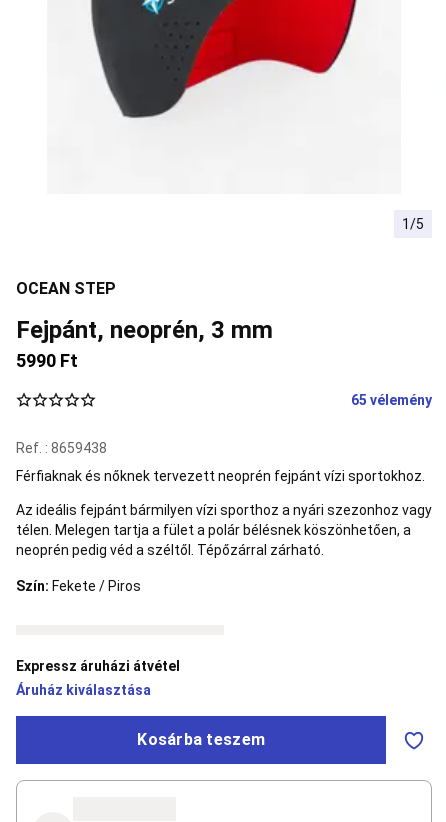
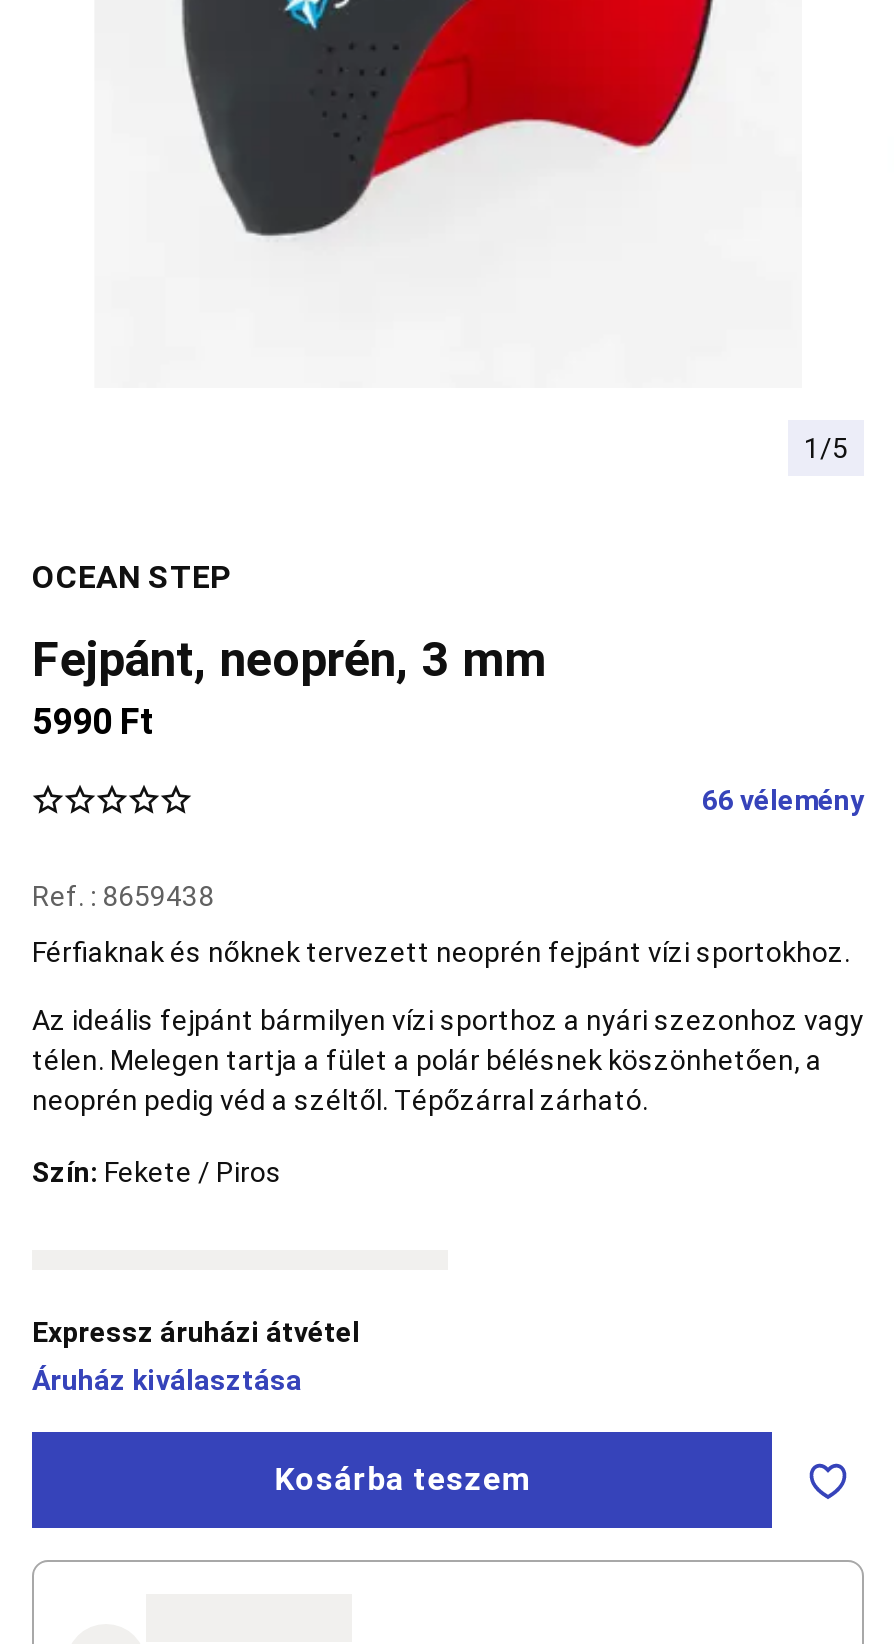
- 65 vélemény
+ 66 vélemény
